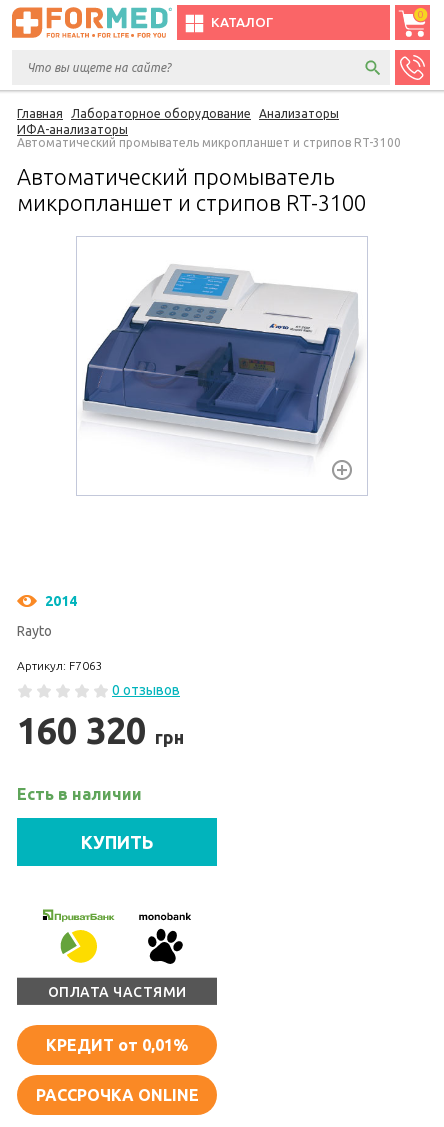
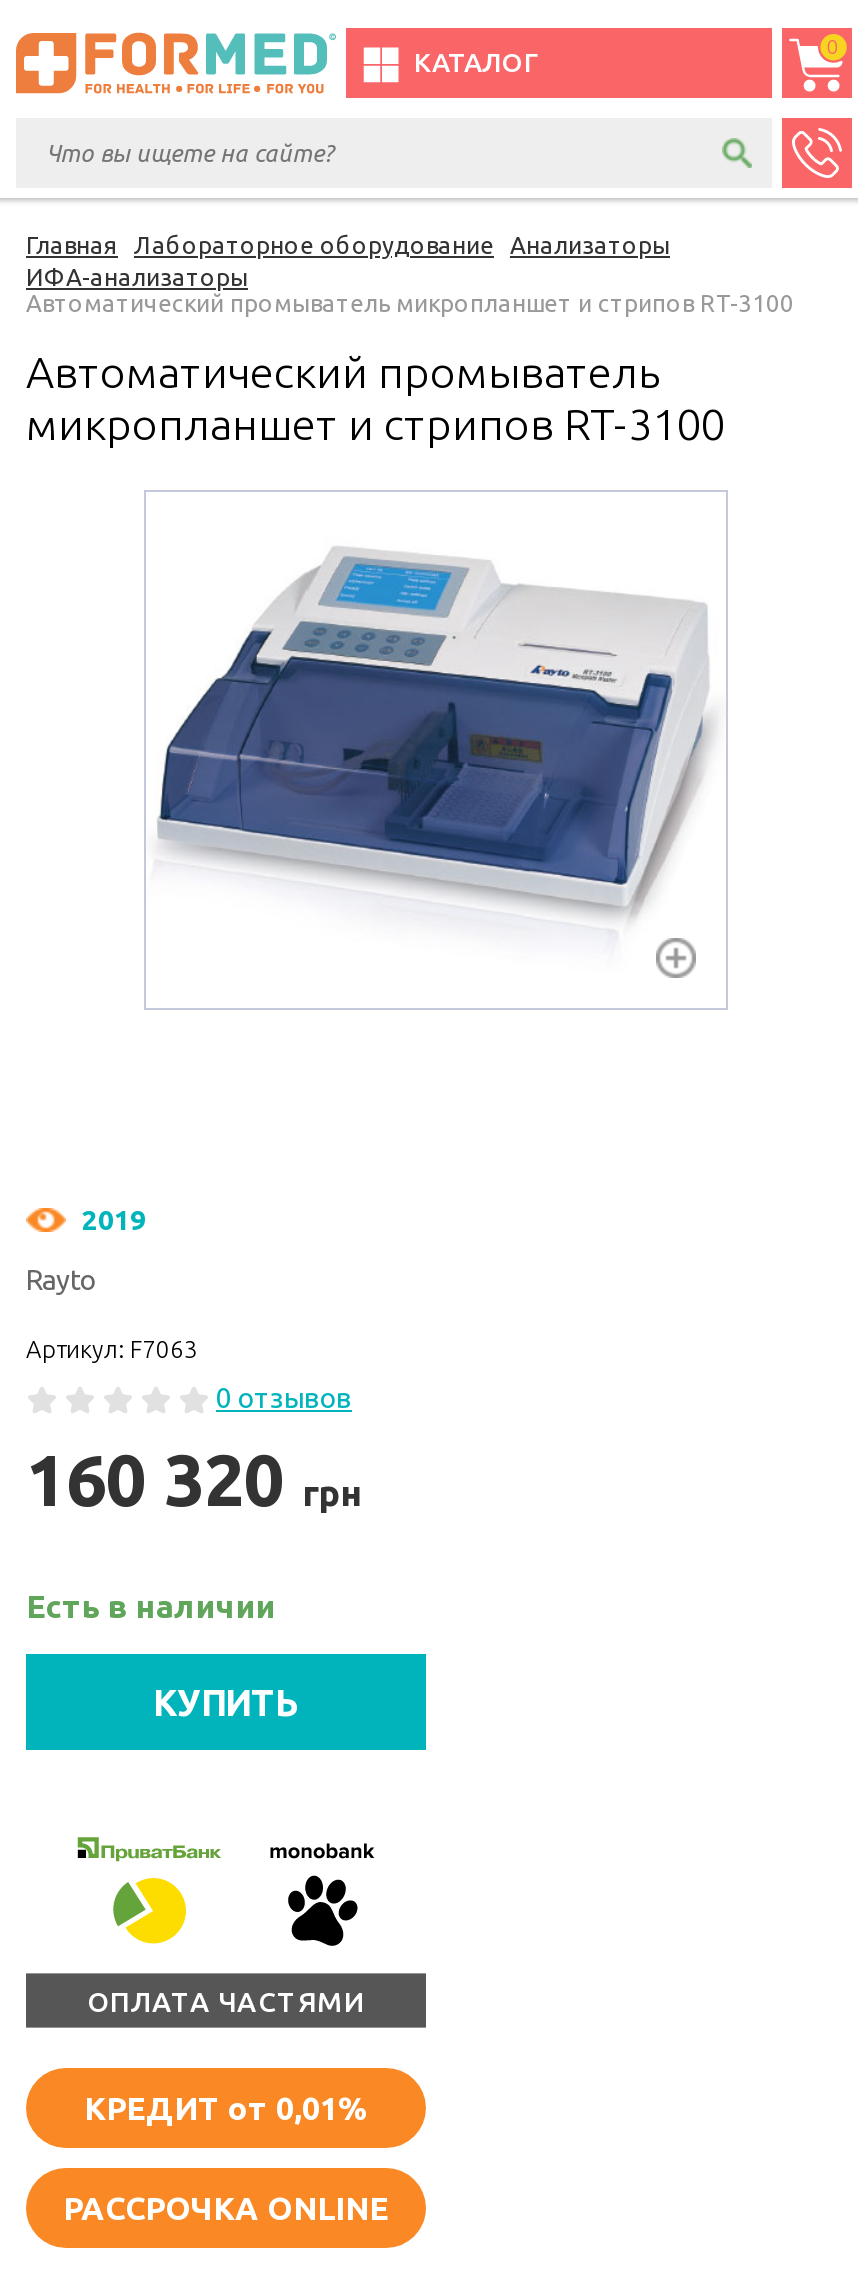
- 2014
+ 2019
